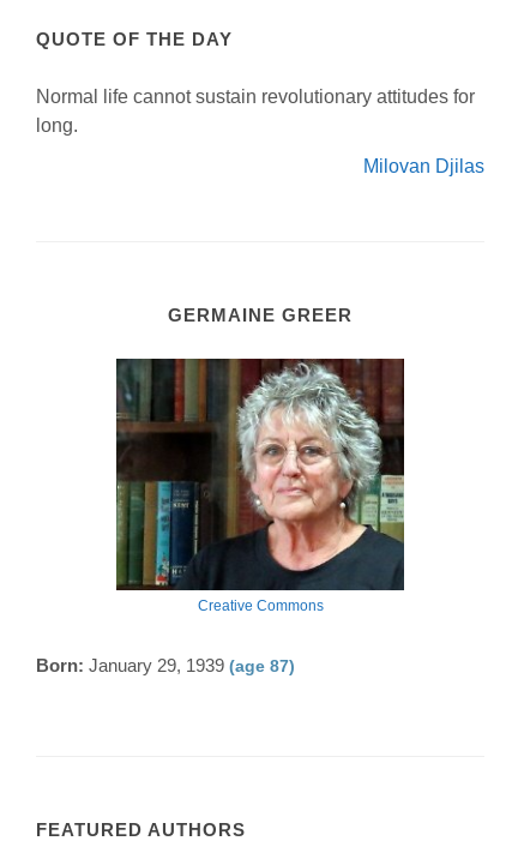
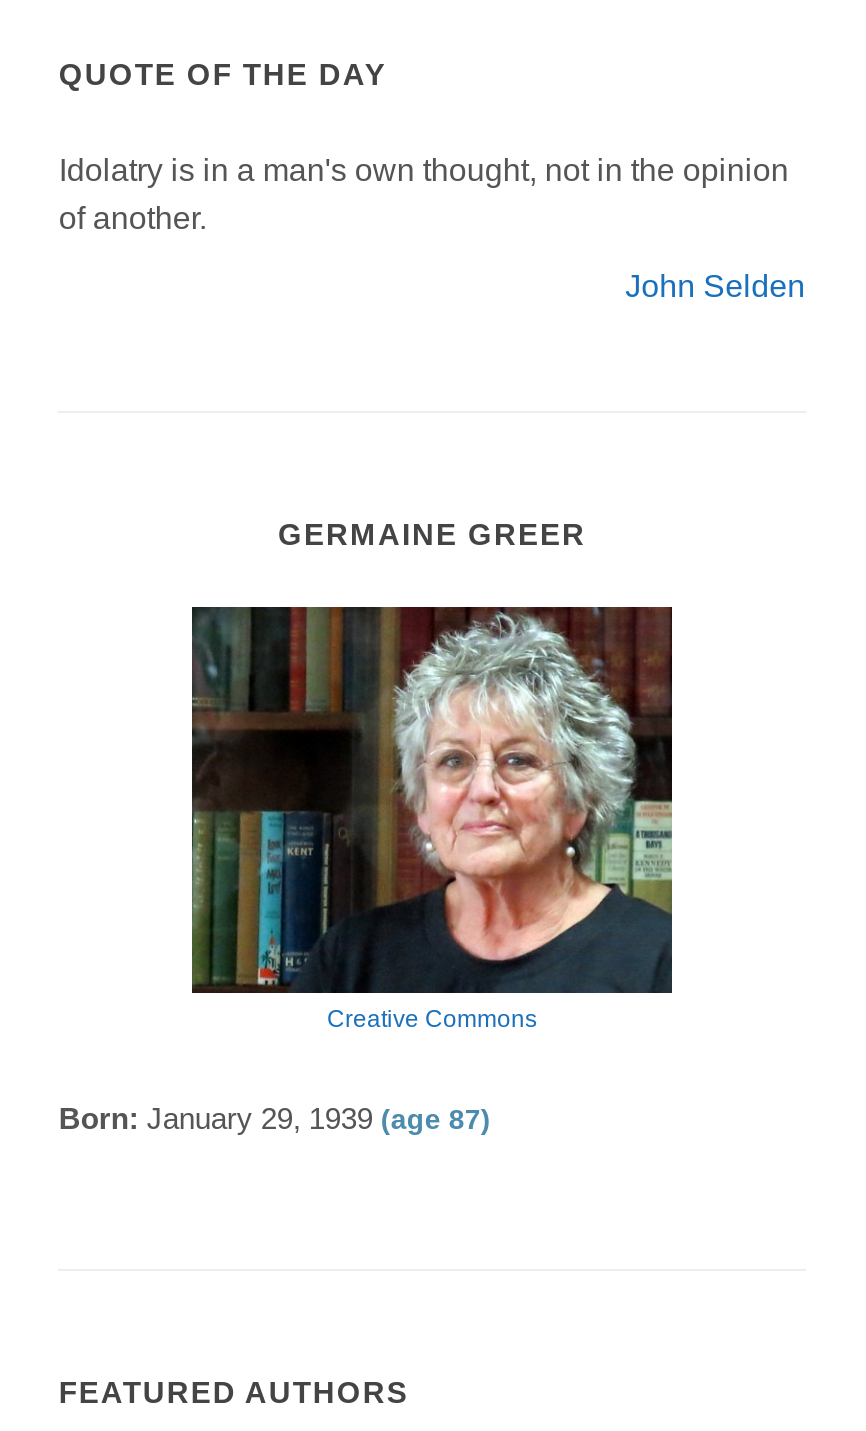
- Normal life cannot sustain revolutionary attitudes for
- long.
+ Idolatry is in a man's own thought, not in the opinion
+ of another.

- Milovan Djilas
+ John Selden
